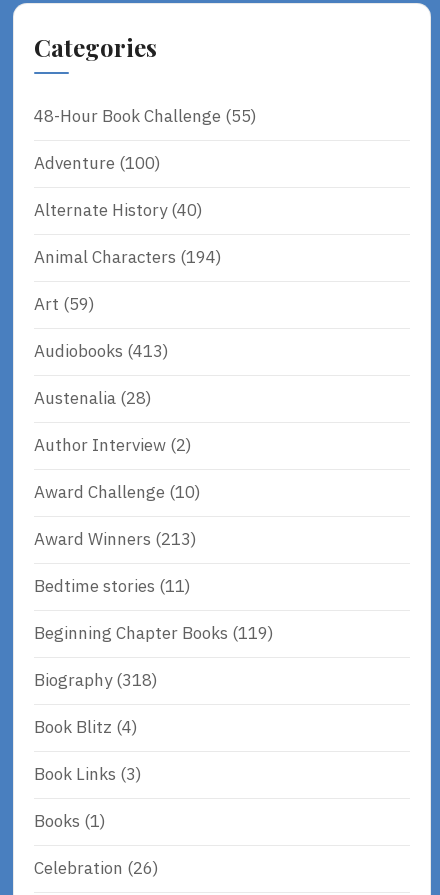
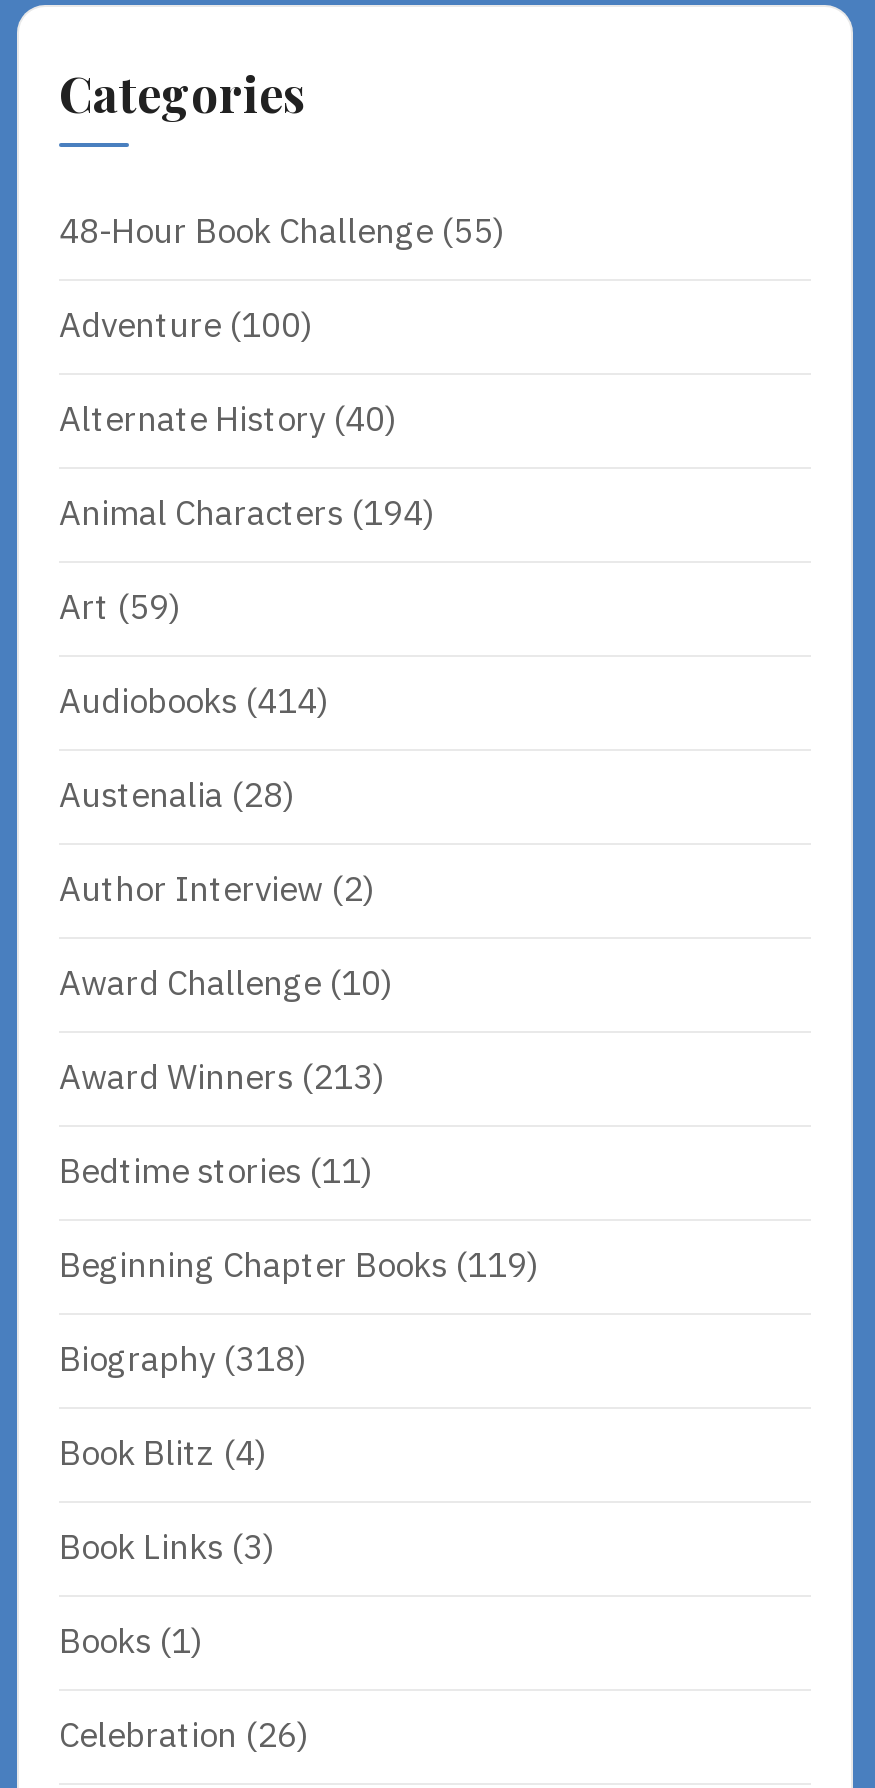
- Audiobooks (413)
+ Audiobooks (414)
